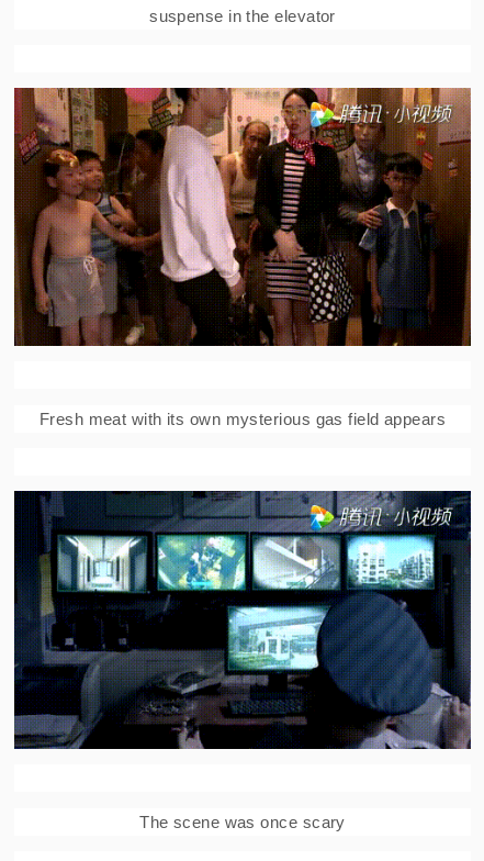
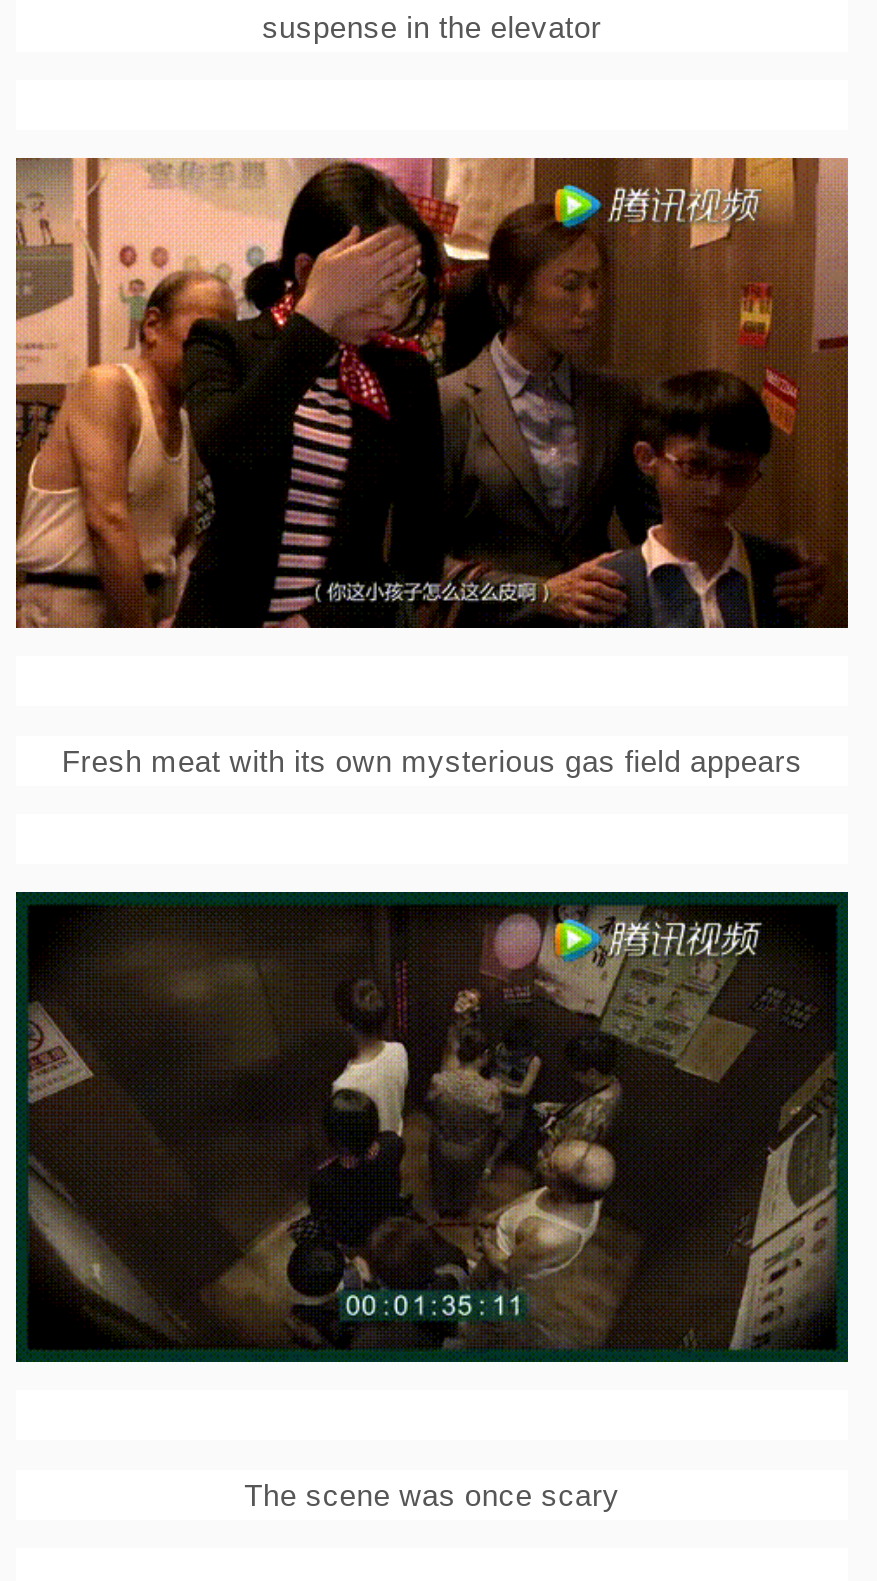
- [image]
+ [image]

- [image]
+ [image]
